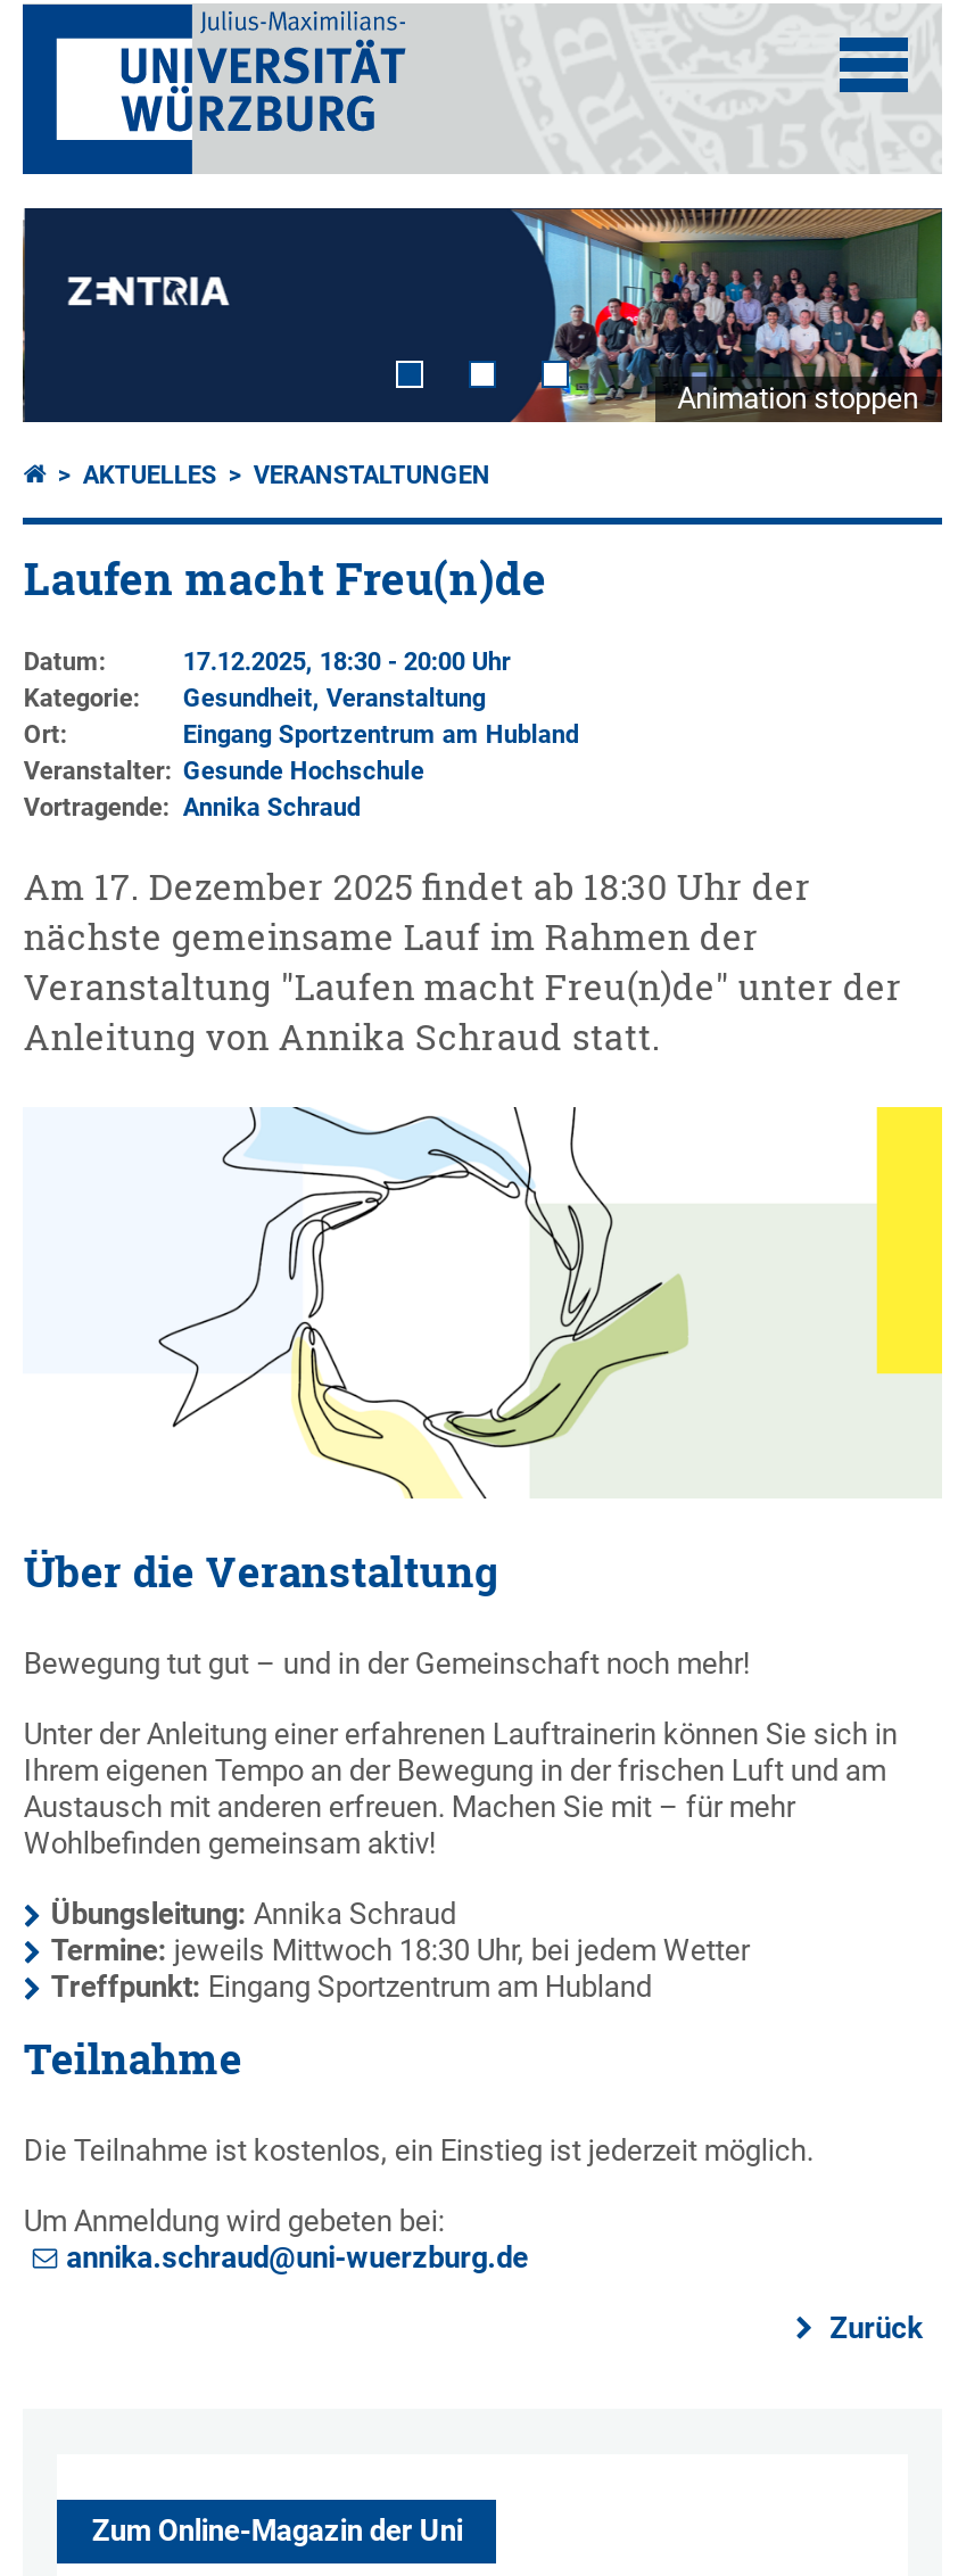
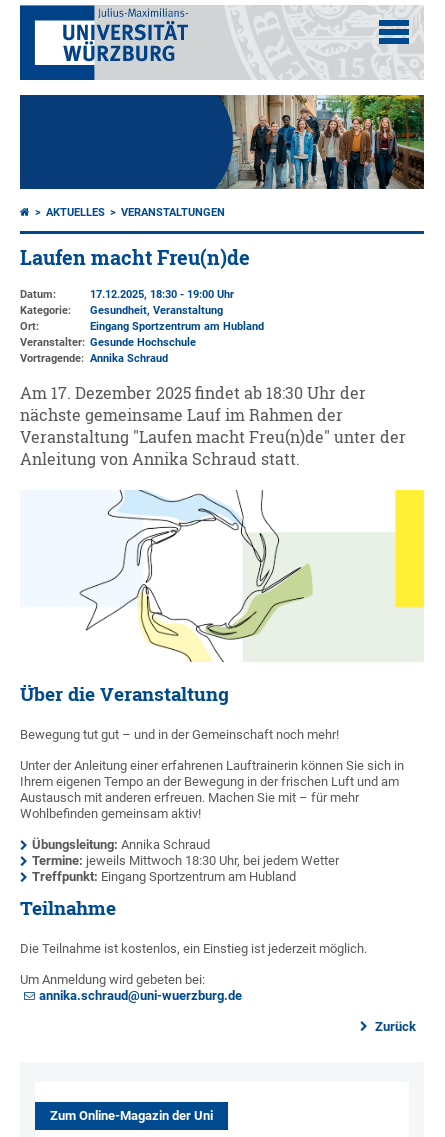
- [image]
+ [image]

- Animation stoppen

- 17.12.2025, 18:30 - 20:00 Uhr
+ 17.12.2025, 18:30 - 19:00 Uhr
